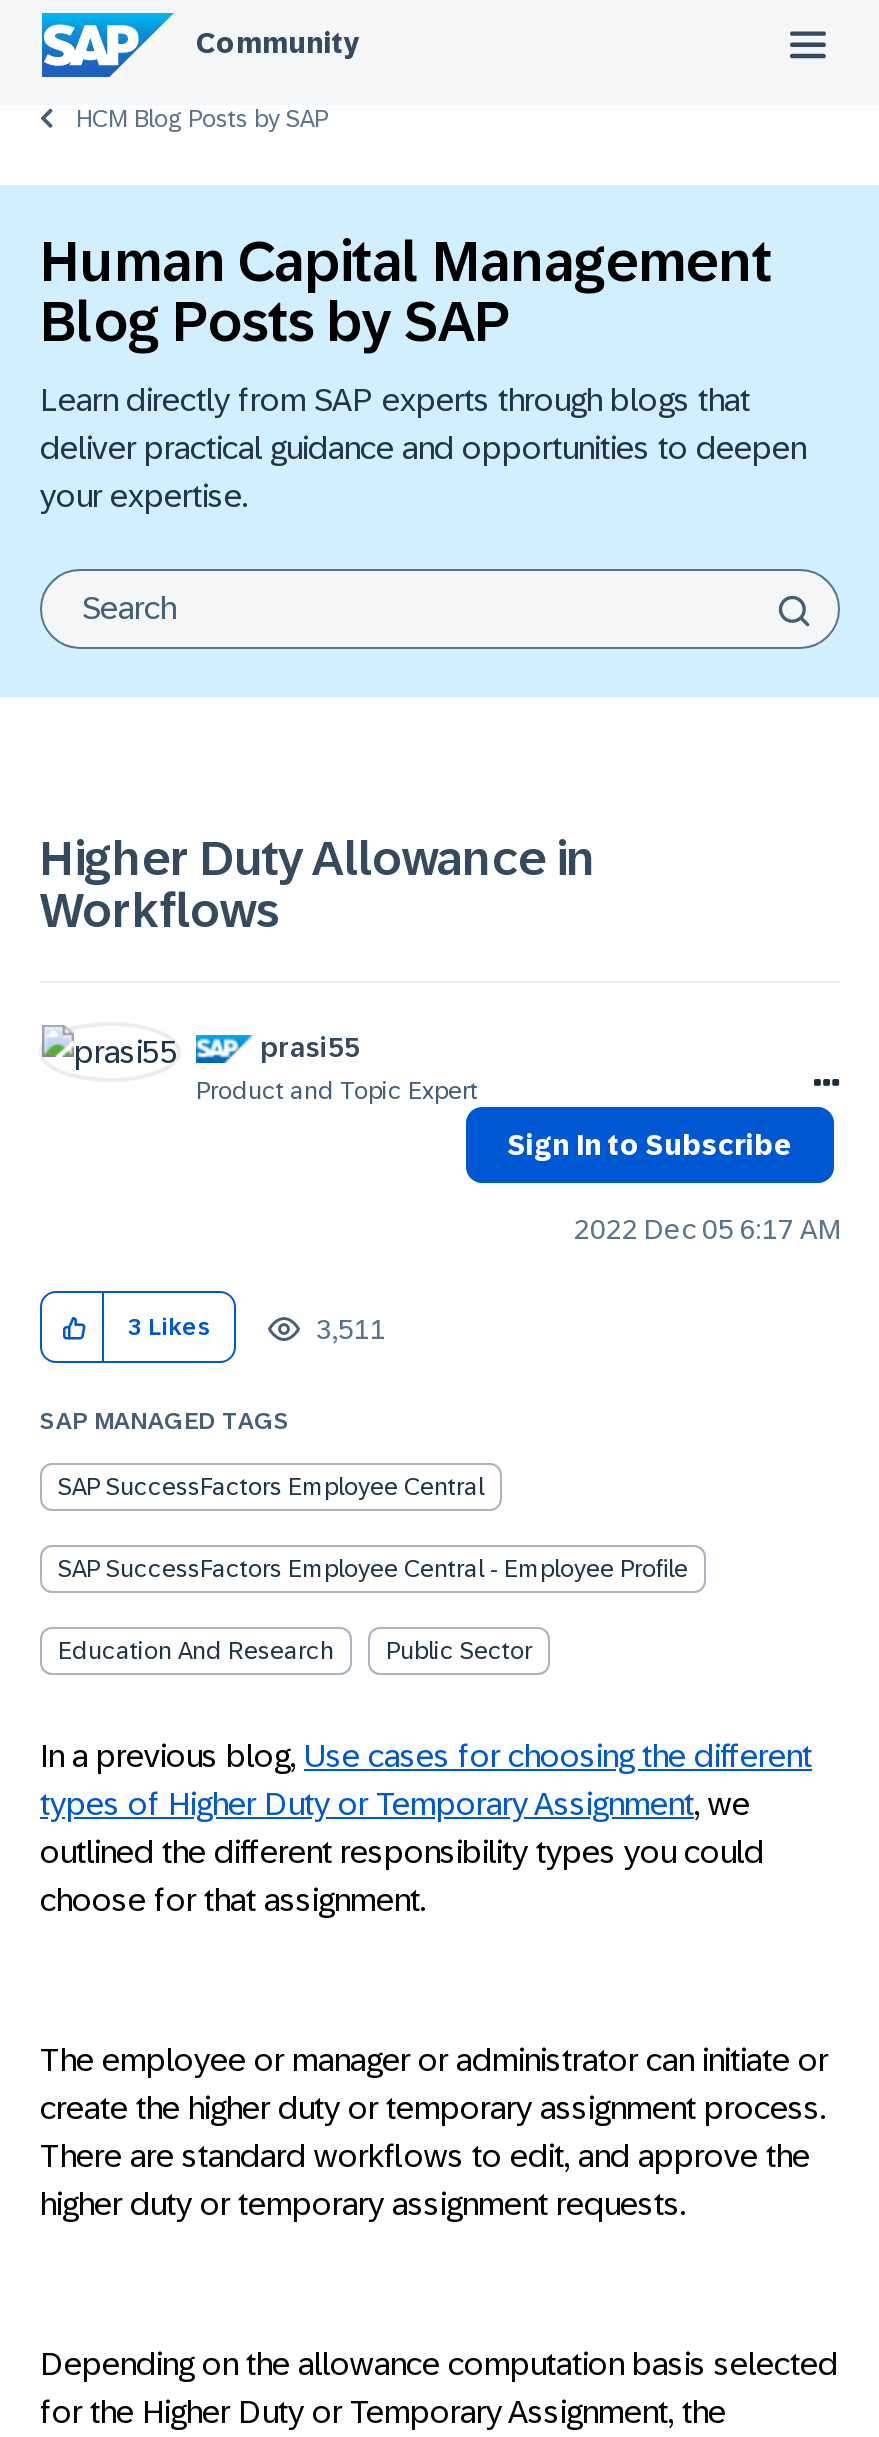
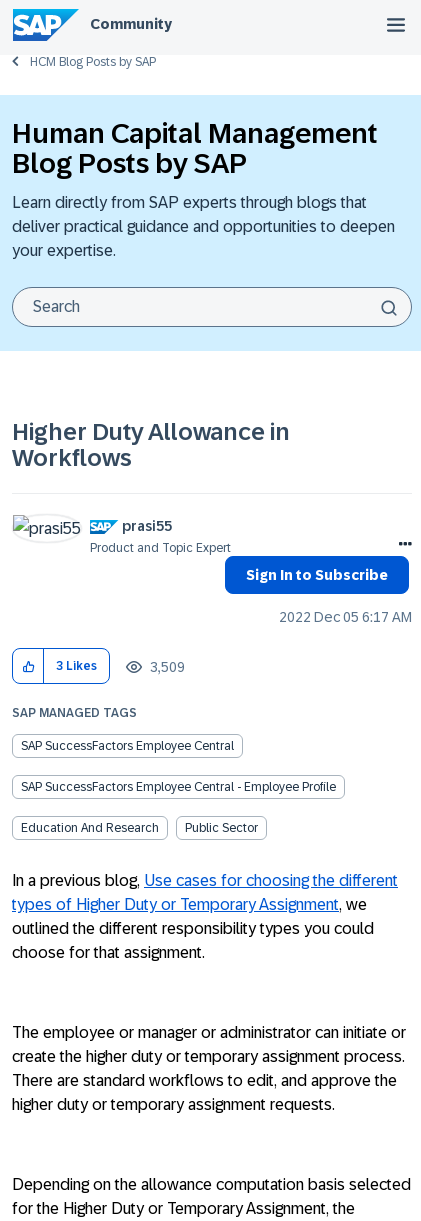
- 3,511
+ 3,509
